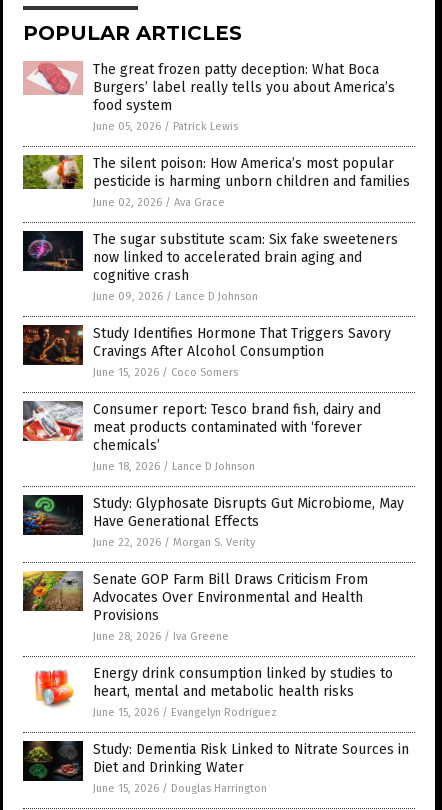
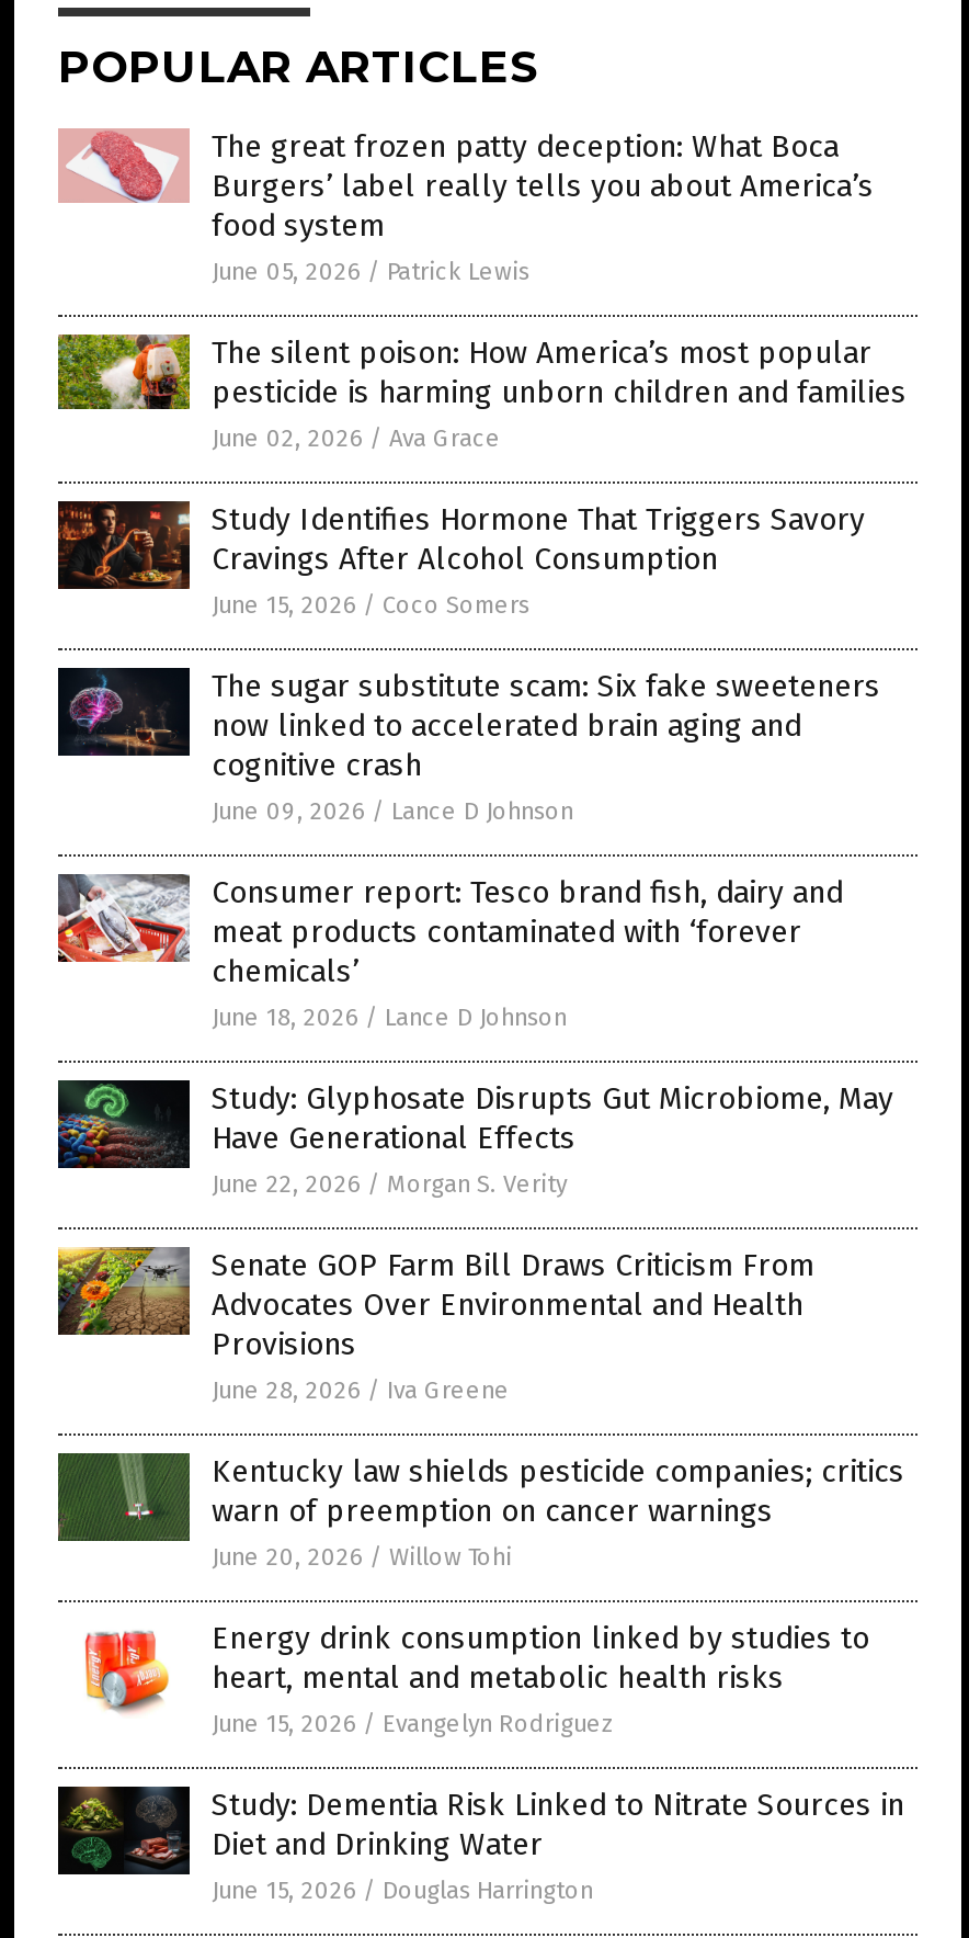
moved up: [image] | Study Identifies Hormone That Triggers Savory | Cravings After Alcohol Consumption | June 15, 2026 / Coco Somers

+ [image]
+ Kentucky law shields pesticide companies; critics
+ warn of preemption on cancer warnings
+ June 20, 2026 / Willow Tohi
